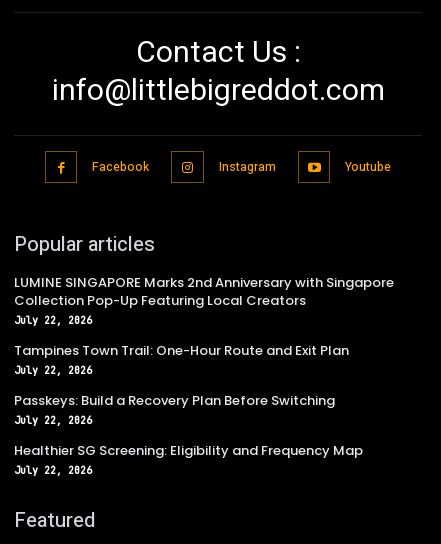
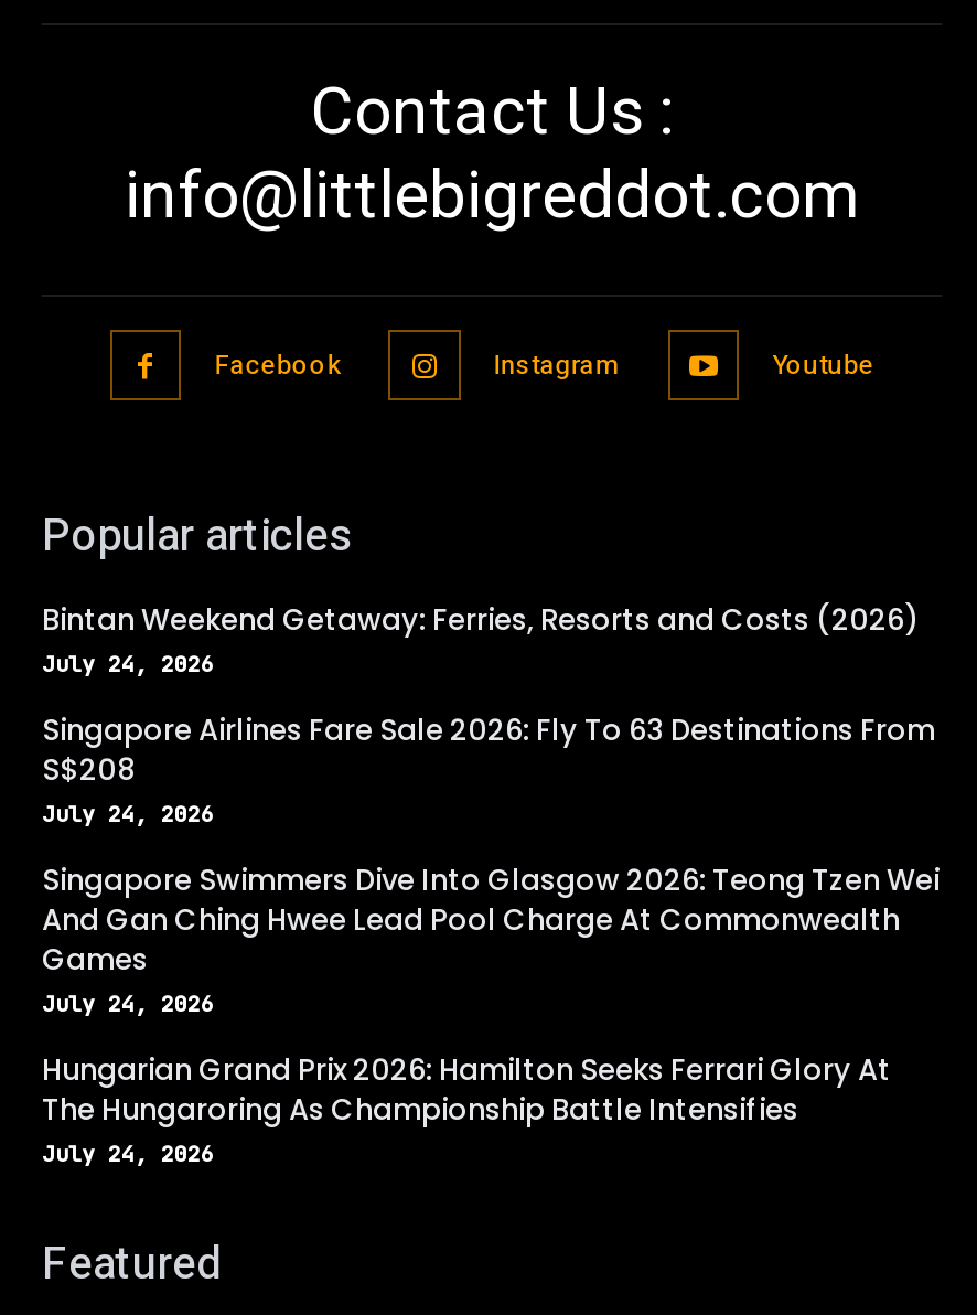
- LUMINE SINGAPORE Marks 2nd Anniversary with Singapore
- Collection Pop-Up Featuring Local Creators
- July 22, 2026
+ Bintan Weekend Getaway: Ferries, Resorts and Costs (2026)
+ July 24, 2026

- Tampines Town Trail: One-Hour Route and Exit Plan
- July 22, 2026
+ Singapore Airlines Fare Sale 2026: Fly To 63 Destinations From
+ S$208
+ July 24, 2026

- Passkeys: Build a Recovery Plan Before Switching
- July 22, 2026
+ Singapore Swimmers Dive Into Glasgow 2026: Teong Tzen Wei
+ And Gan Ching Hwee Lead Pool Charge At Commonwealth
+ Games
+ July 24, 2026

- Healthier SG Screening: Eligibility and Frequency Map
- July 22, 2026
+ Hungarian Grand Prix 2026: Hamilton Seeks Ferrari Glory At
+ The Hungaroring As Championship Battle Intensifies
+ July 24, 2026
